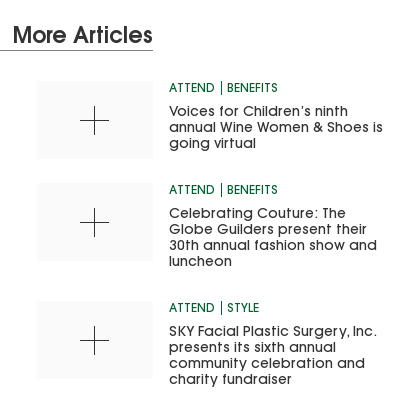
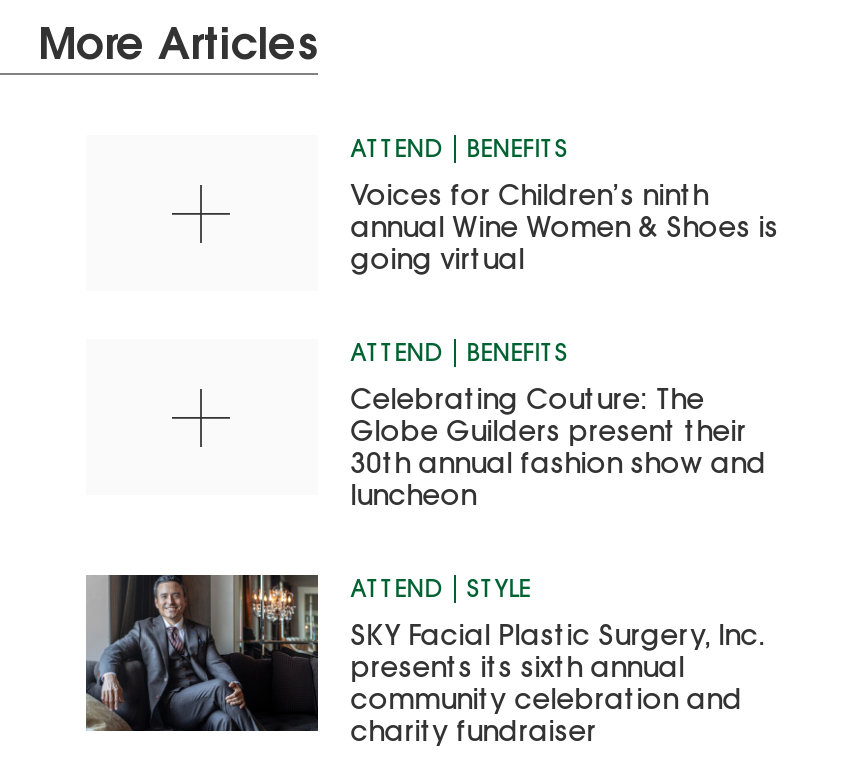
+ [image]
